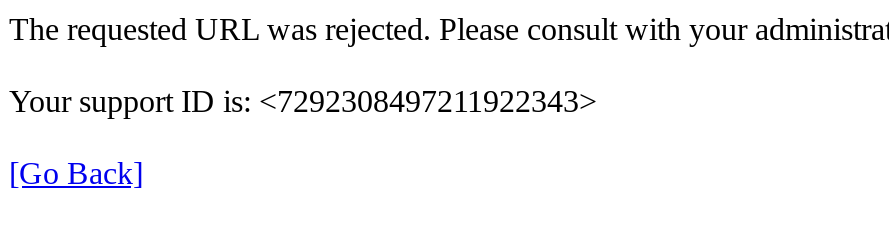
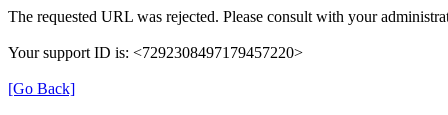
- Your support ID is: <7292308497211922343>
+ Your support ID is: <7292308497179457220>
